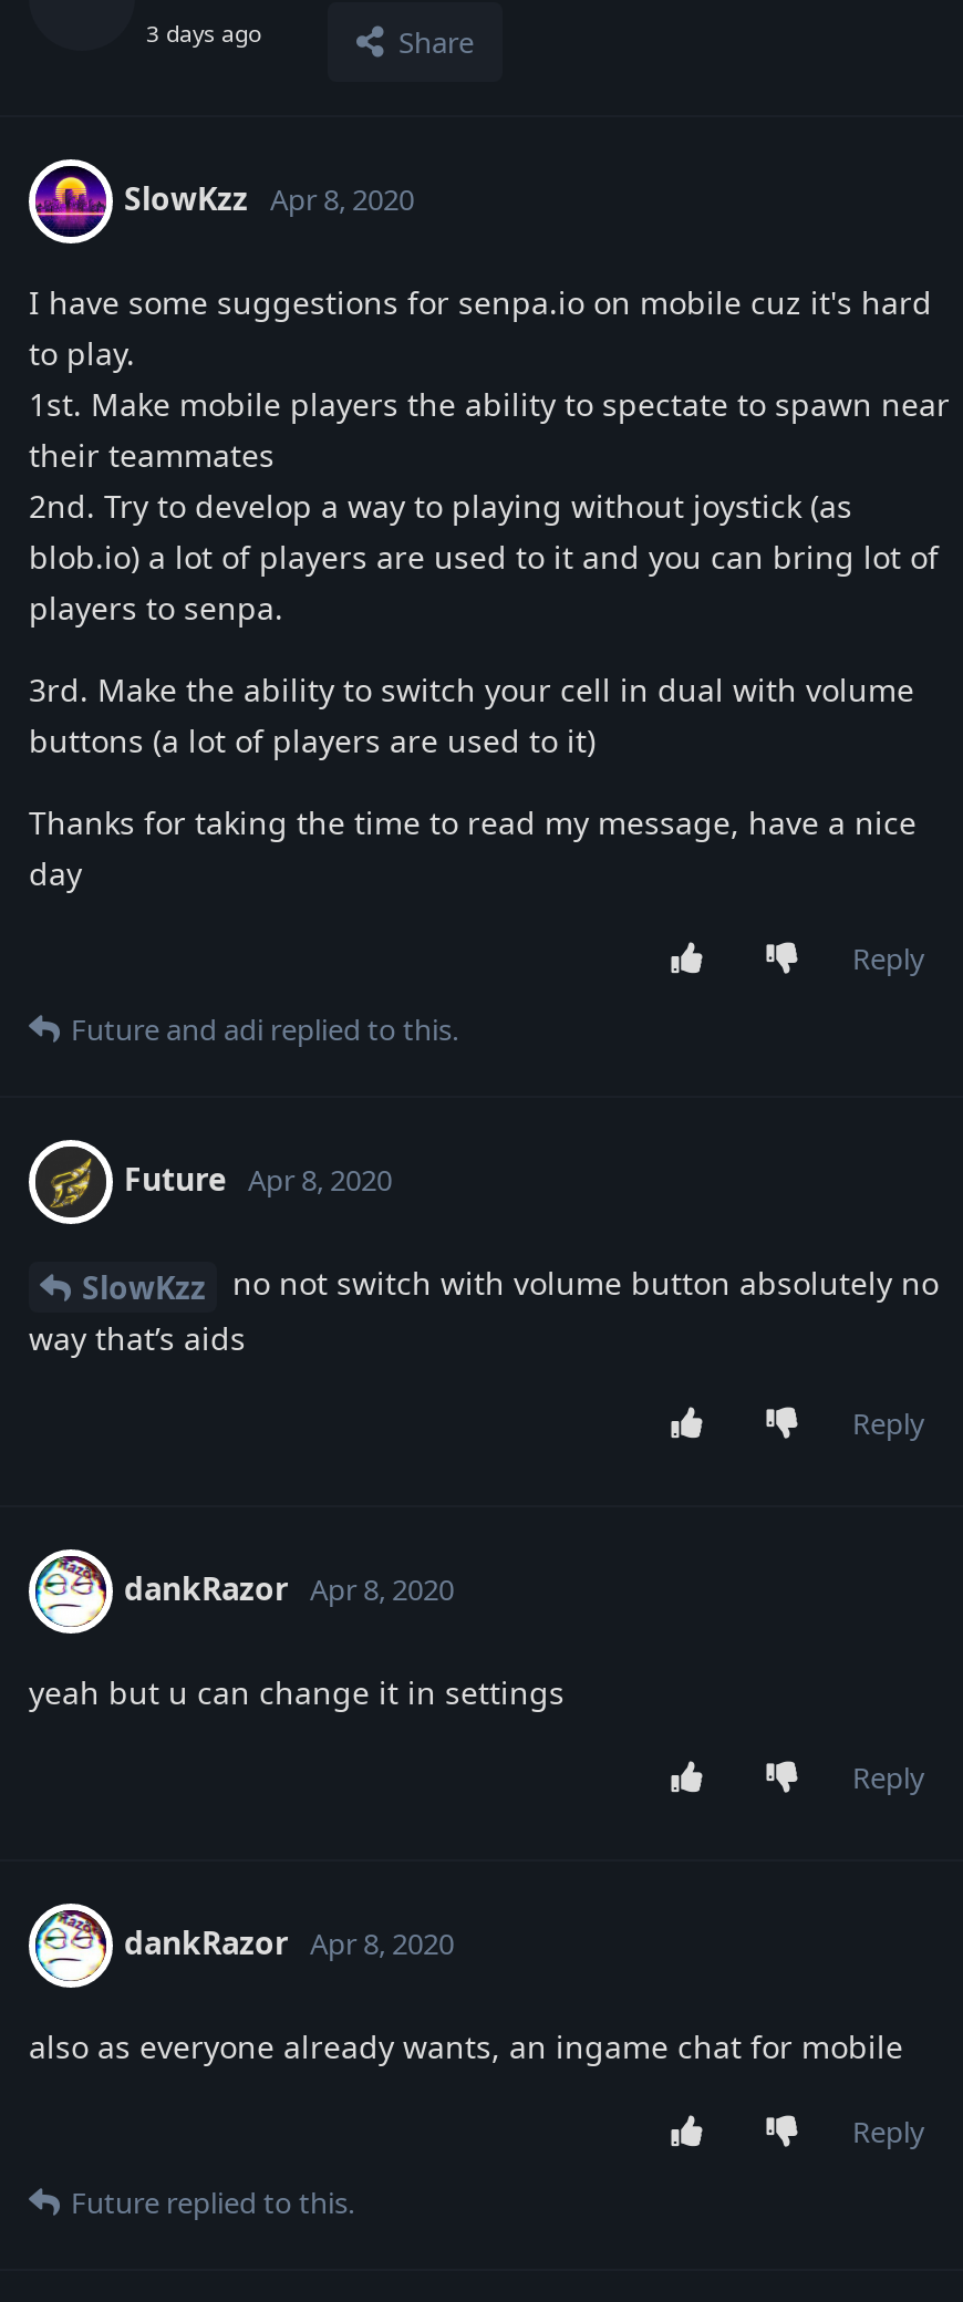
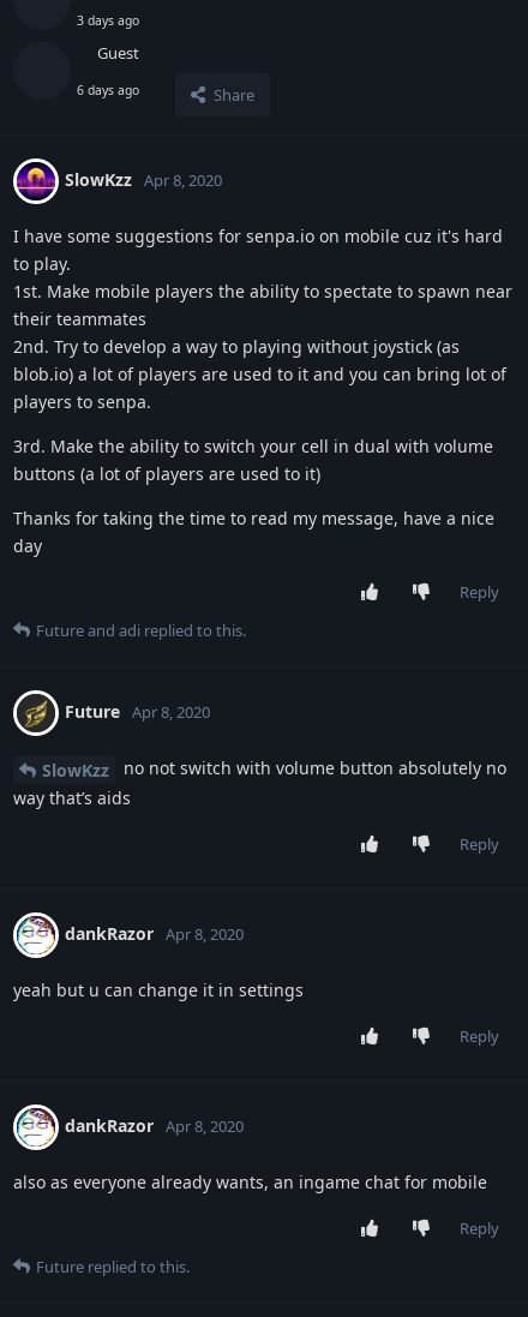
+ Guest
+ 6 days ago
